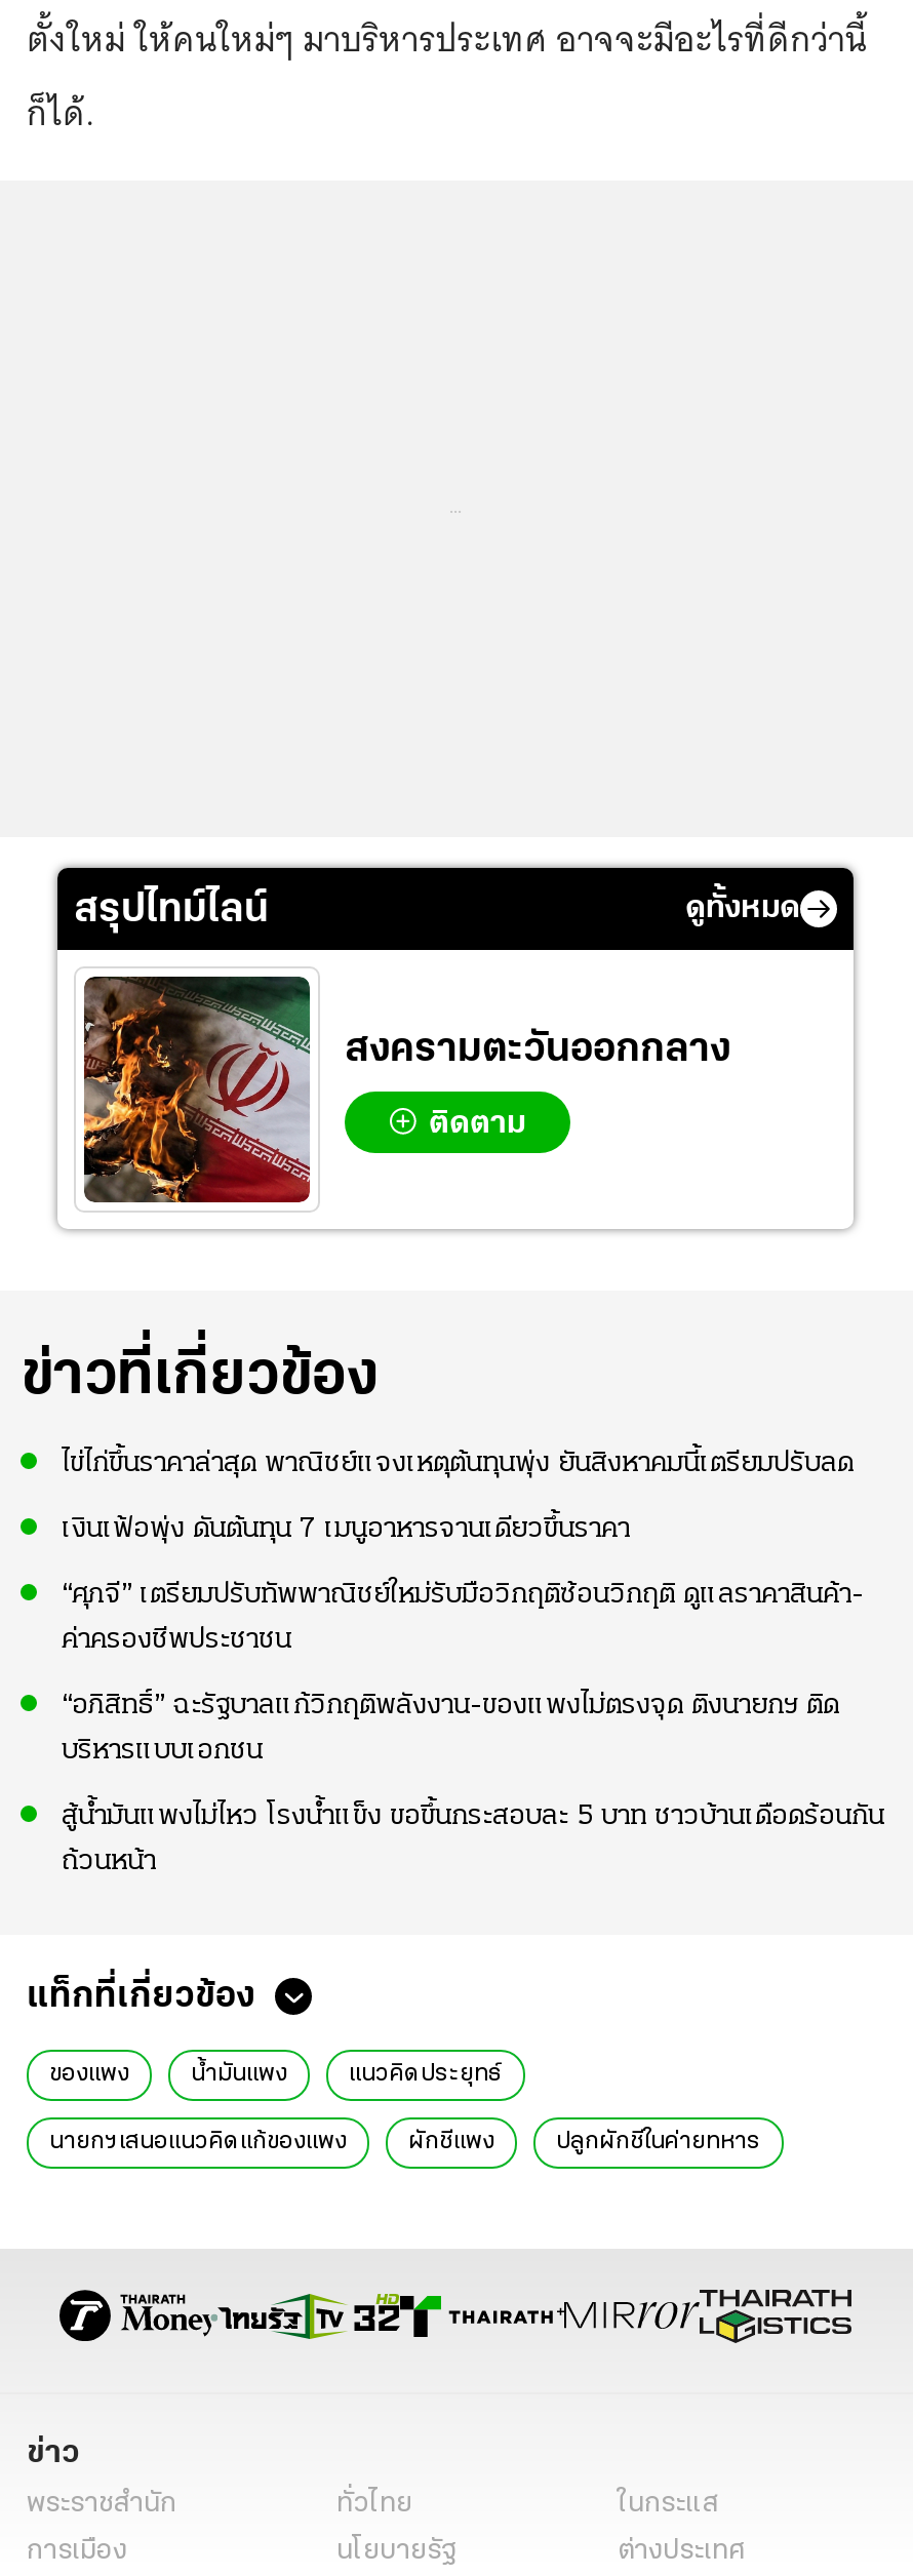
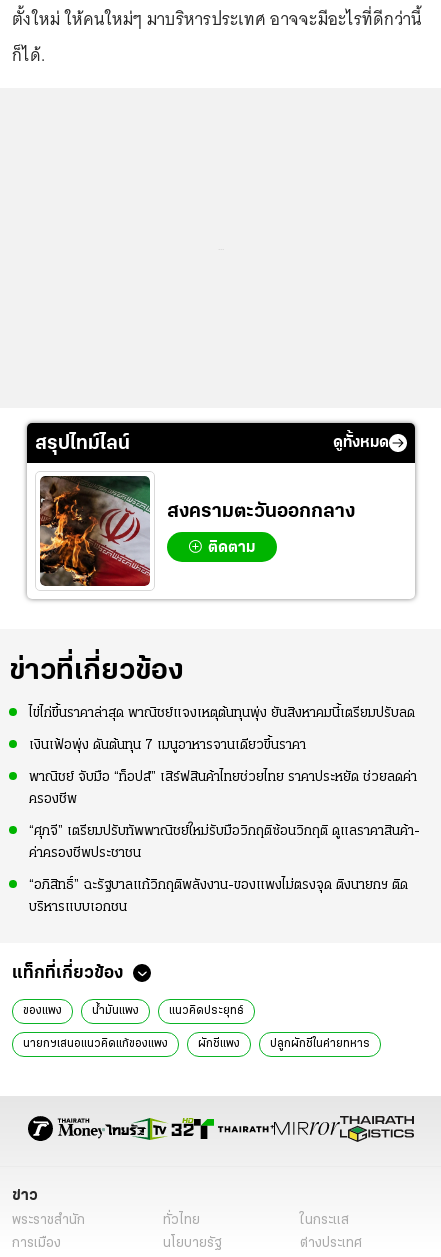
+ พาณิชย์ จับมือ “ท็อปส์” เสิร์ฟสินค้าไทยช่วยไทย ราคาประหยัด ช่วยลดค่า
+ ครองชีพ

moved down: “ศุภจี” เตรียมปรับทัพพาณิชย์ใหม่รับมือวิกฤติซ้อนวิกฤติ ดูแลราคาสินค้า- | ค่าครองชีพประชาชน | “อภิสิทธิ์” ฉะรัฐบาลแก้วิกฤติพลังงาน-ของแพงไม่ตรงจุด ติงนายกฯ ติด | บริหารแบบเอกชน

- สู้น้ำมันแพงไม่ไหว โรงน้ำแข็ง ขอขึ้นกระสอบละ 5 บาท ชาวบ้านเดือดร้อนกัน
- ถ้วนหน้า
